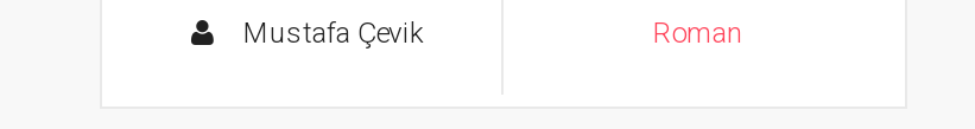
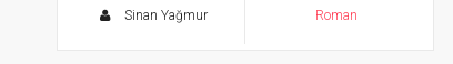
- Mustafa Çevik
+ Sinan Yağmur
